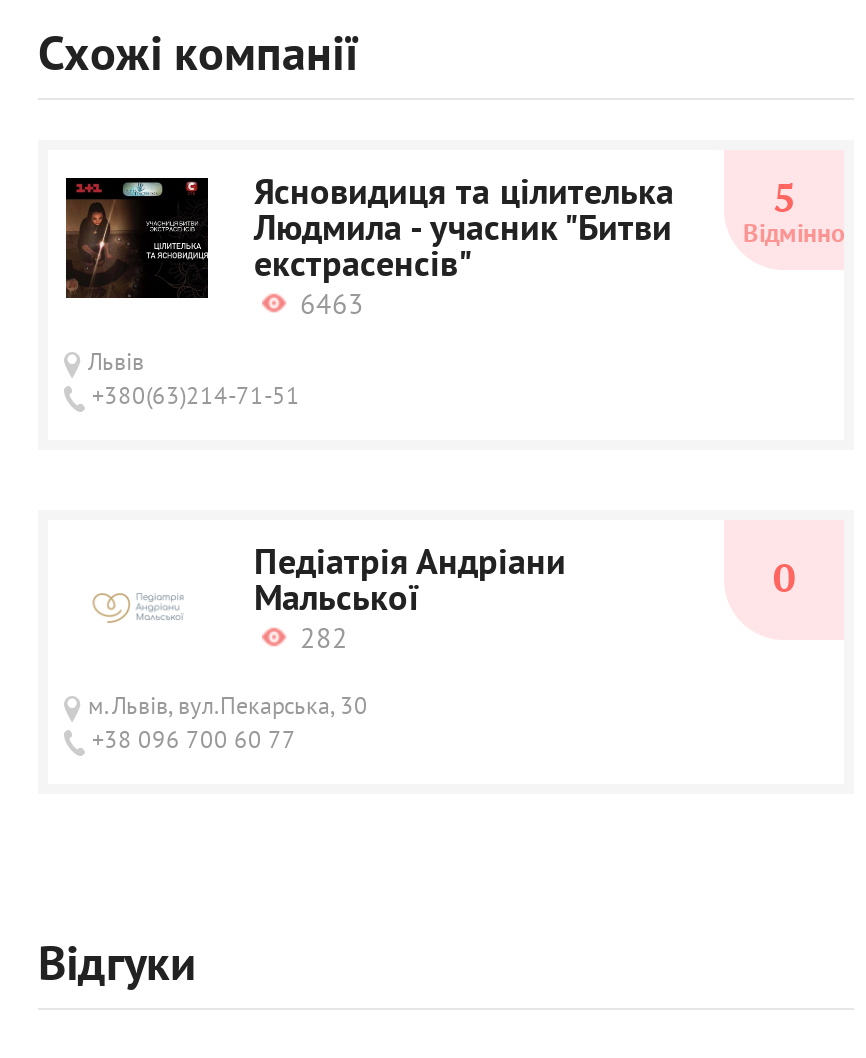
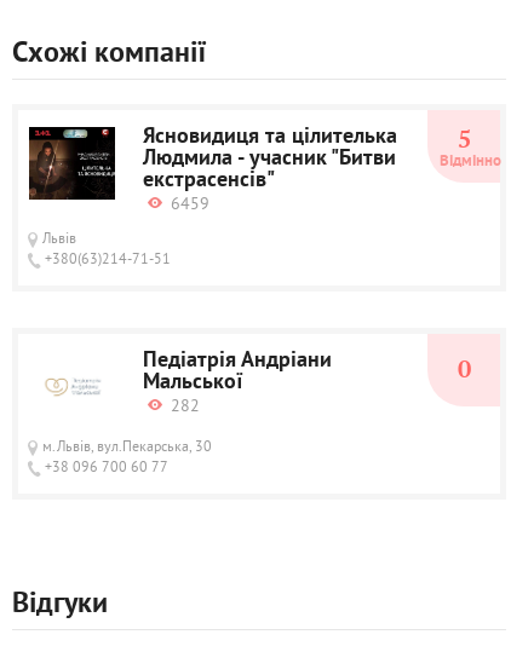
- 6463
+ 6459
